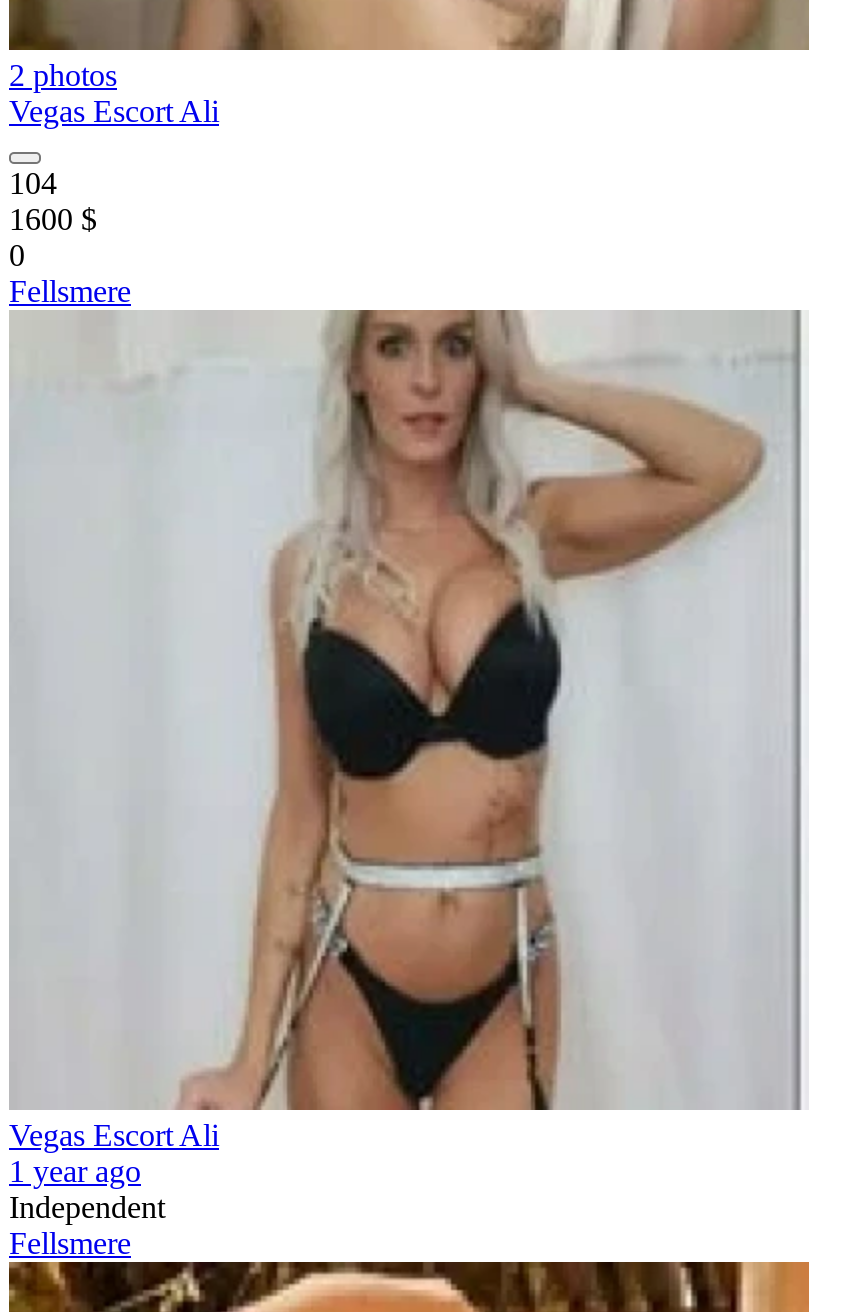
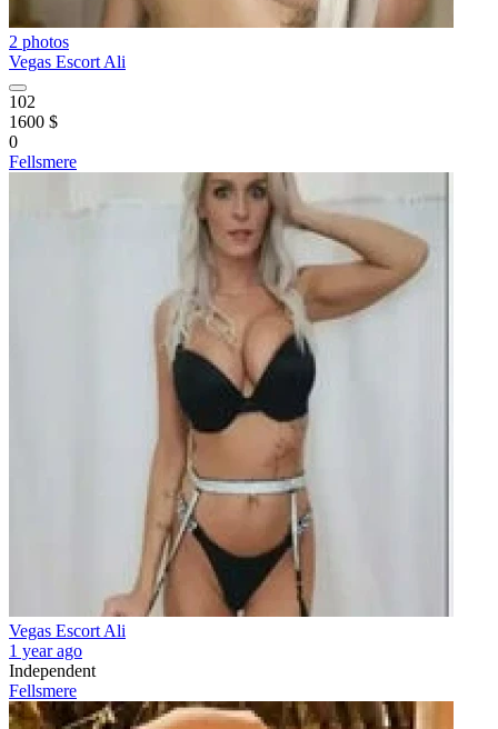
- 104
+ 102
